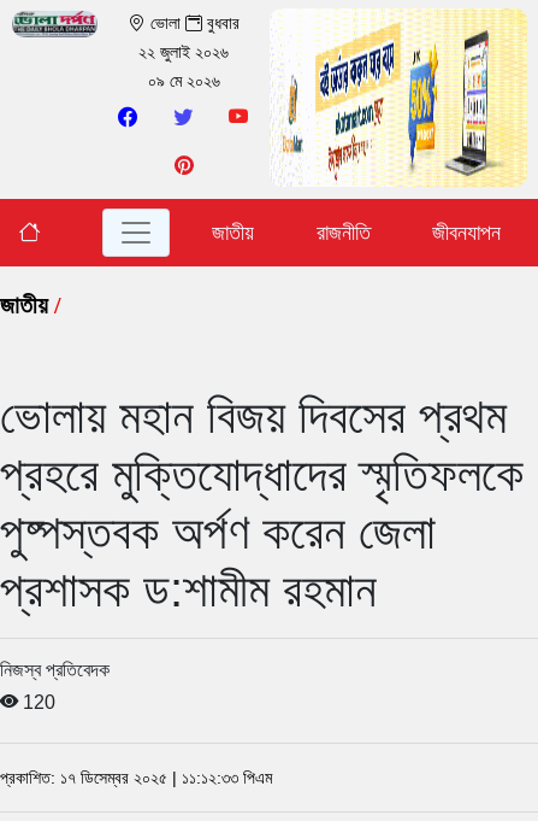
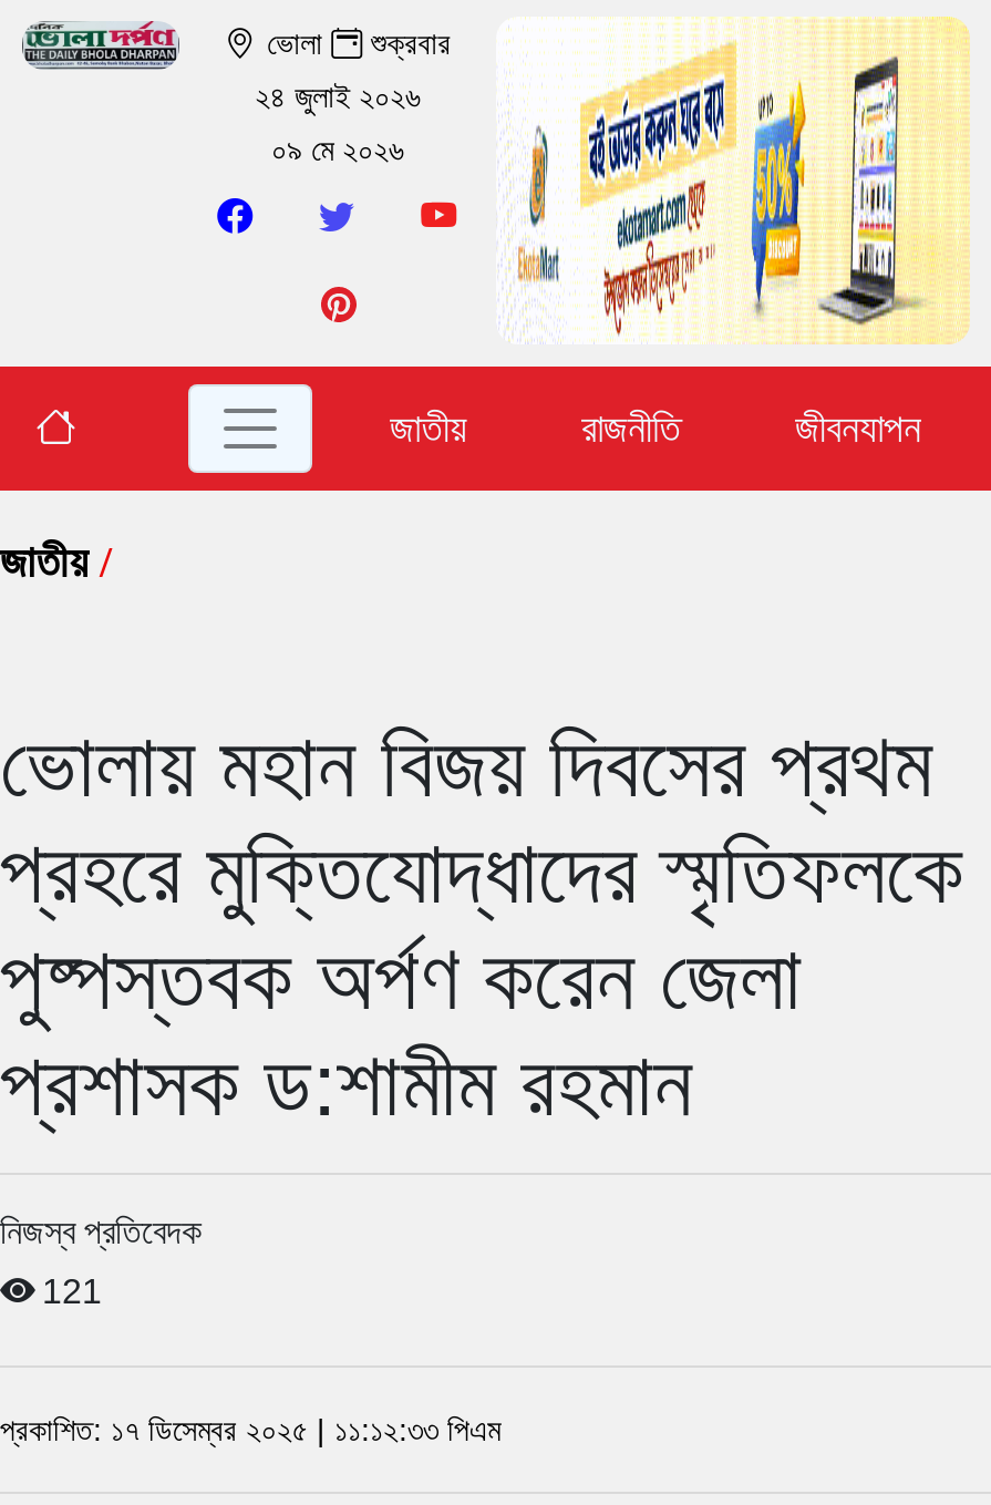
- বুধবার
+ শুক্রবার

- ২২ জুলাই ২০২৬
+ ২৪ জুলাই ২০২৬

- [image]
+ [image]

- 120
+ 121
